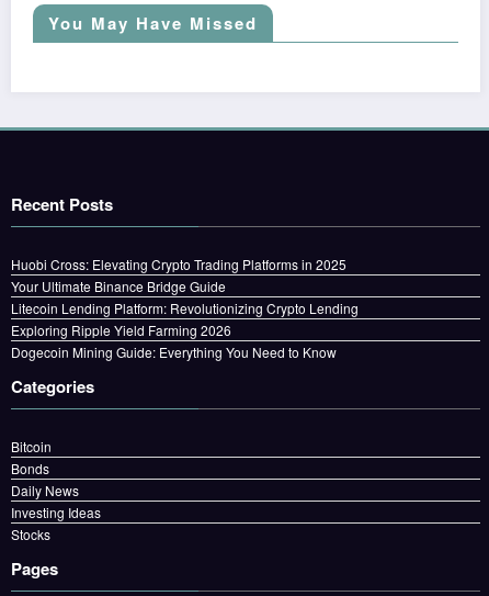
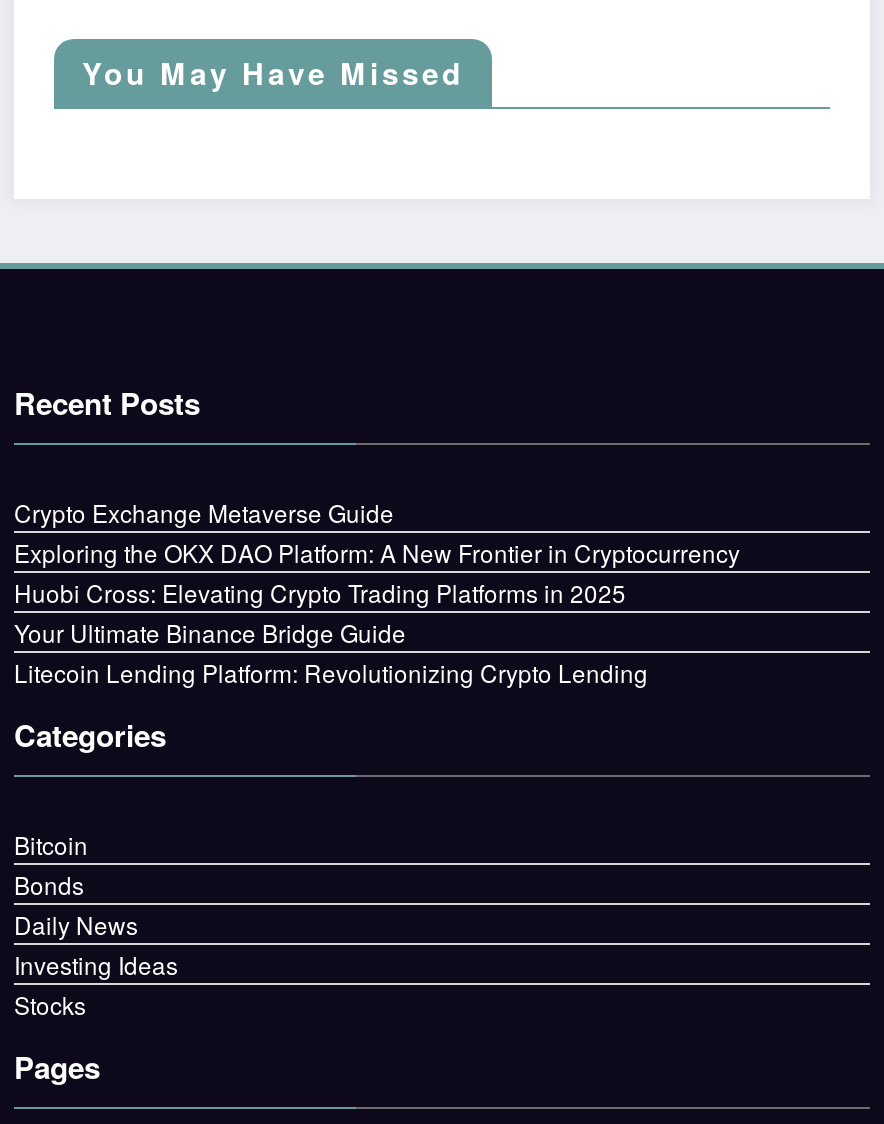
+ Crypto Exchange Metaverse Guide
+ Exploring the OKX DAO Platform: A New Frontier in Cryptocurrency

moved down: Huobi Cross: Elevating Crypto Trading Platforms in 2025 | Your Ultimate Binance Bridge Guide | Litecoin Lending Platform: Revolutionizing Crypto Lending

- Exploring Ripple Yield Farming 2026
- Dogecoin Mining Guide: Everything You Need to Know
